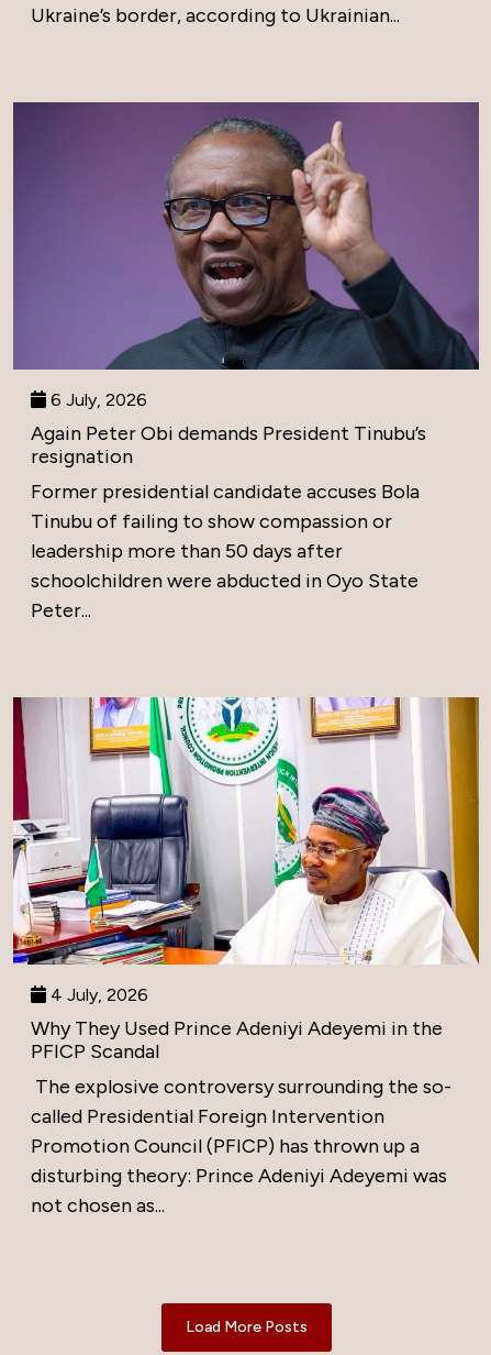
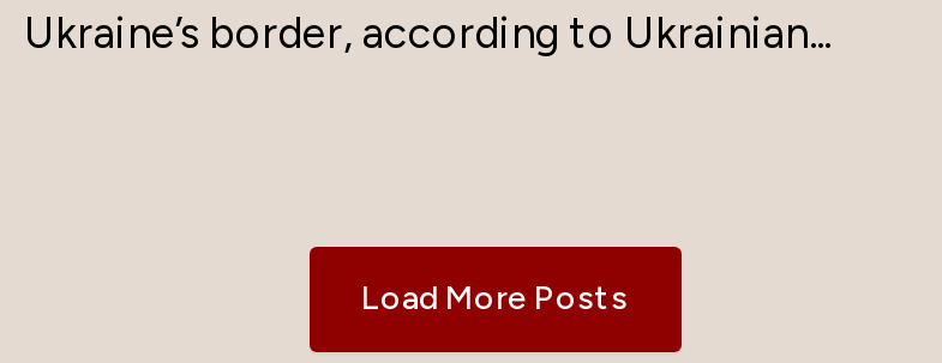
- [image]
- 6 July, 2026
- Again Peter Obi demands President Tinubu’s
- resignation
- Former presidential candidate accuses Bola
- Tinubu of failing to show compassion or
- leadership more than 50 days after
- schoolchildren were abducted in Oyo State
- Peter...

- [image]
- 4 July, 2026
- Why They Used Prince Adeniyi Adeyemi in the
- PFICP Scandal
- The explosive controversy surrounding the so-
- called Presidential Foreign Intervention
- Promotion Council (PFICP) has thrown up a
- disturbing theory: Prince Adeniyi Adeyemi was
- not chosen as...
